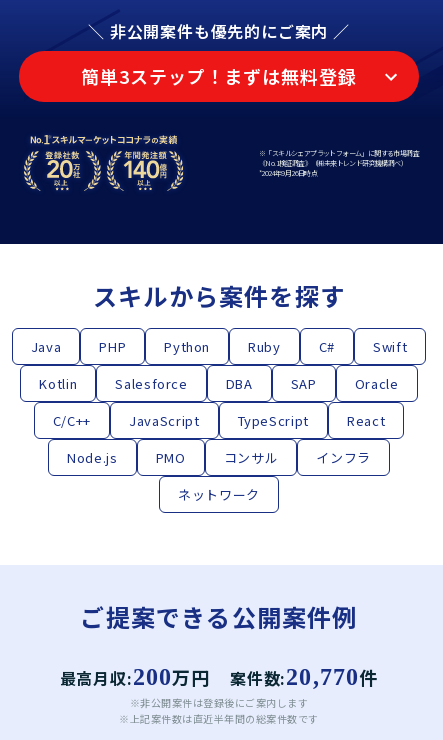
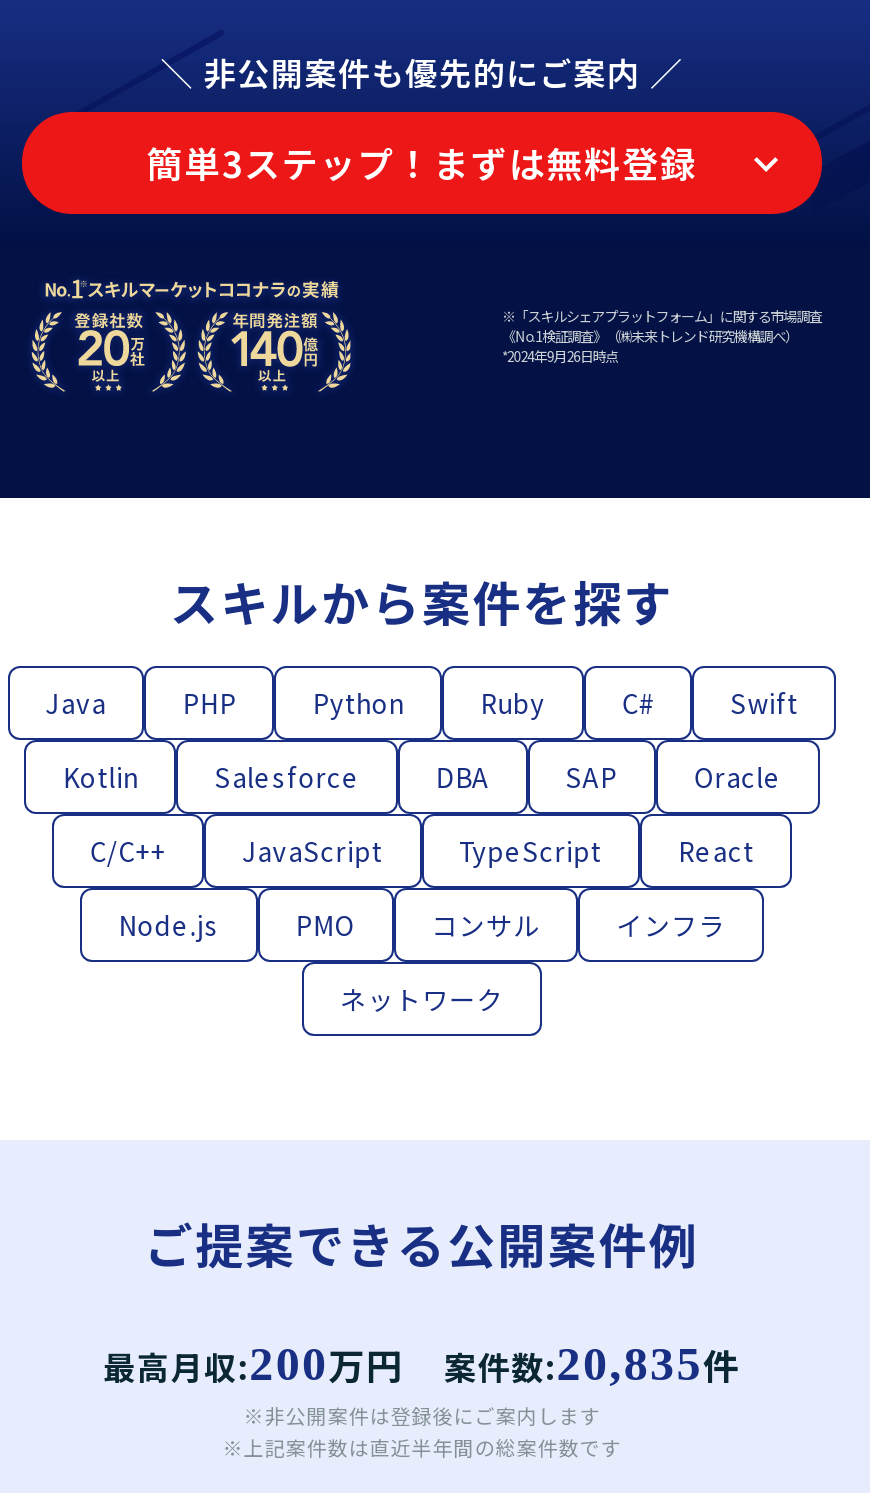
- 最高月収:200万円 案件数:20,770件
+ 最高月収:200万円 案件数:20,835件
